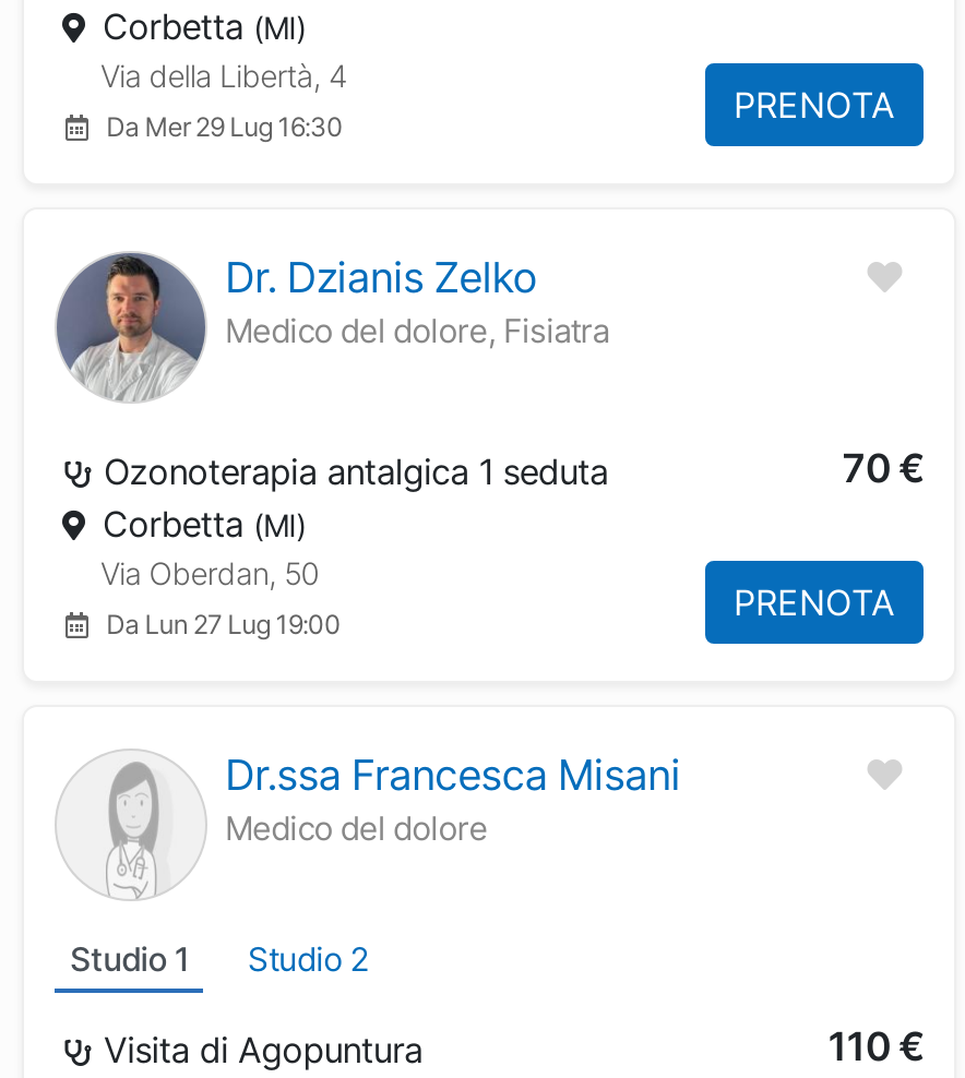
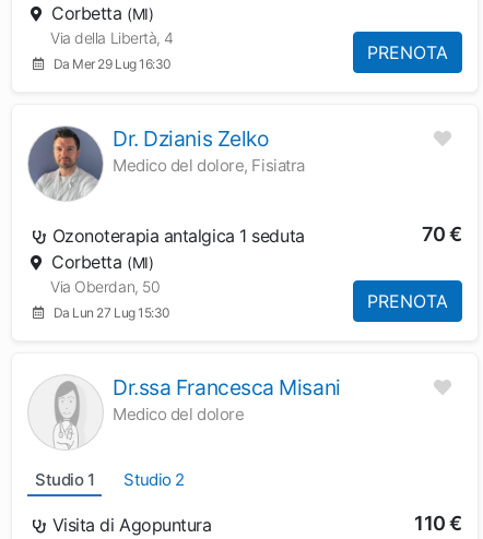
- Da Lun 27 Lug 19:00
+ Da Lun 27 Lug 15:30
